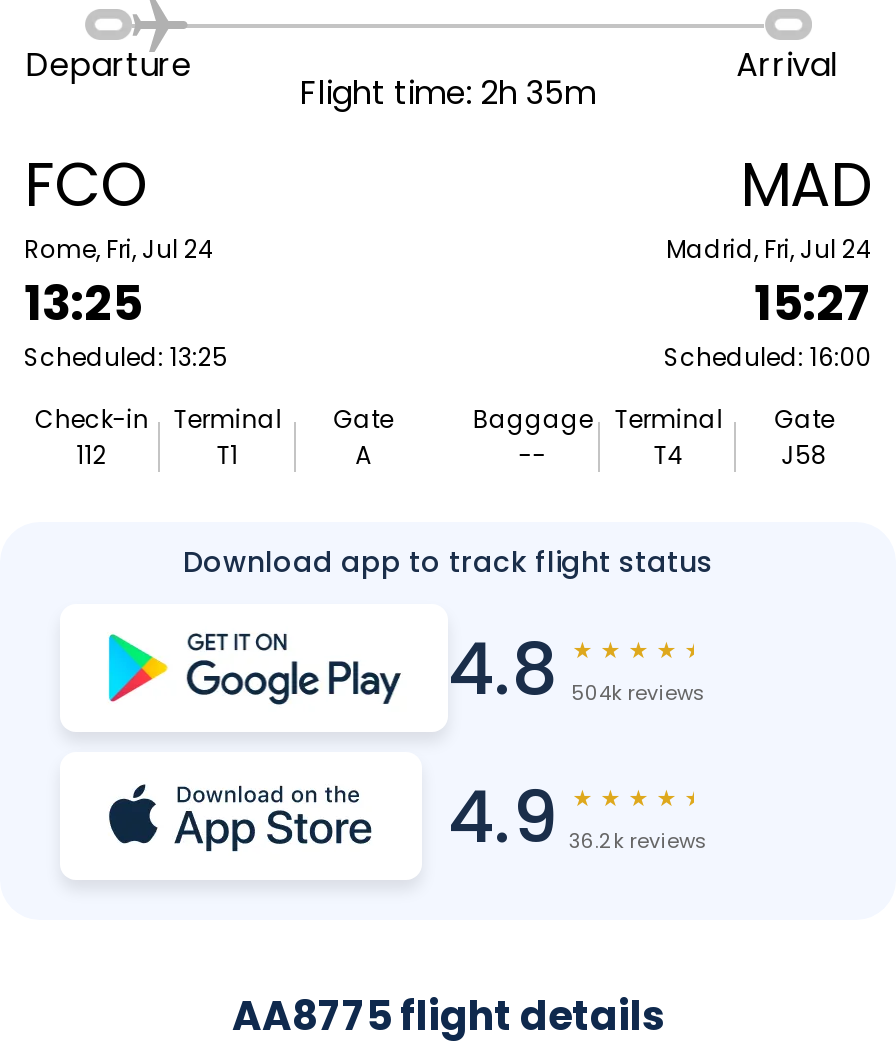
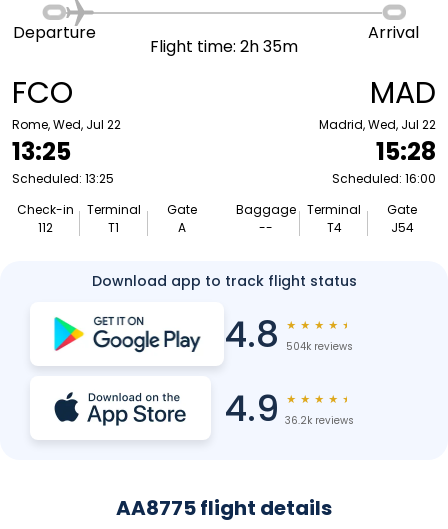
- Rome, Fri, Jul 24
+ Rome, Wed, Jul 22

- Madrid, Fri, Jul 24
+ Madrid, Wed, Jul 22

- 15:27
+ 15:28

- J58
+ J54
